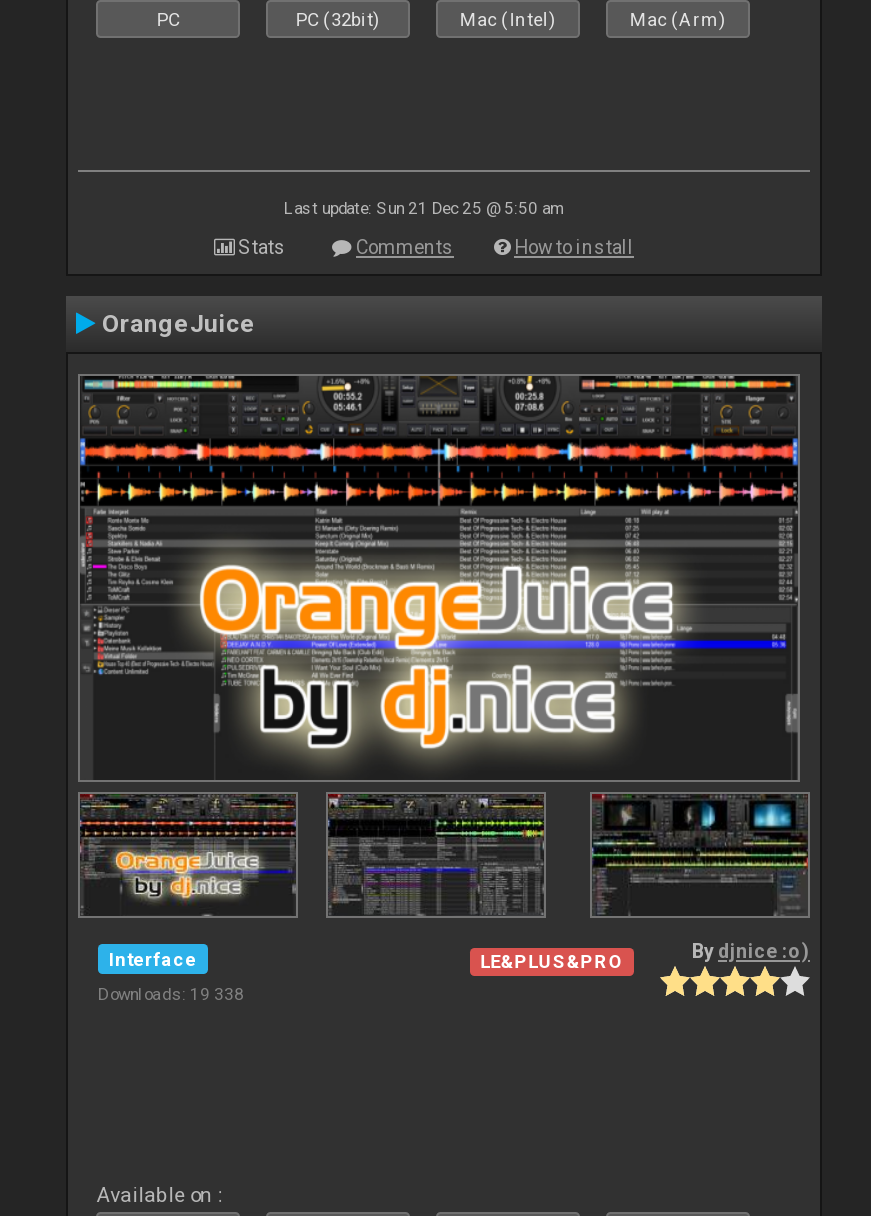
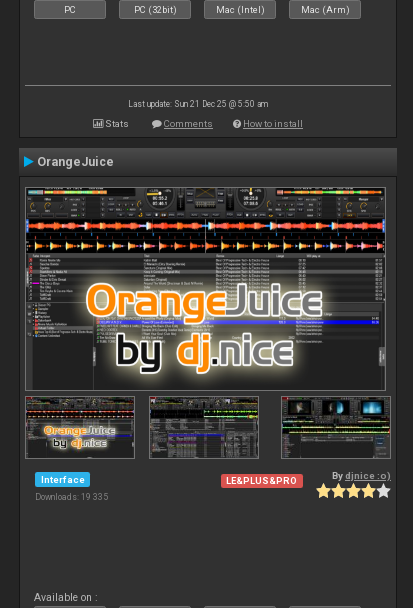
- Downloads: 19 338
+ Downloads: 19 335
